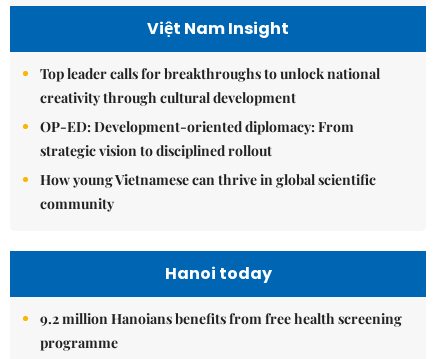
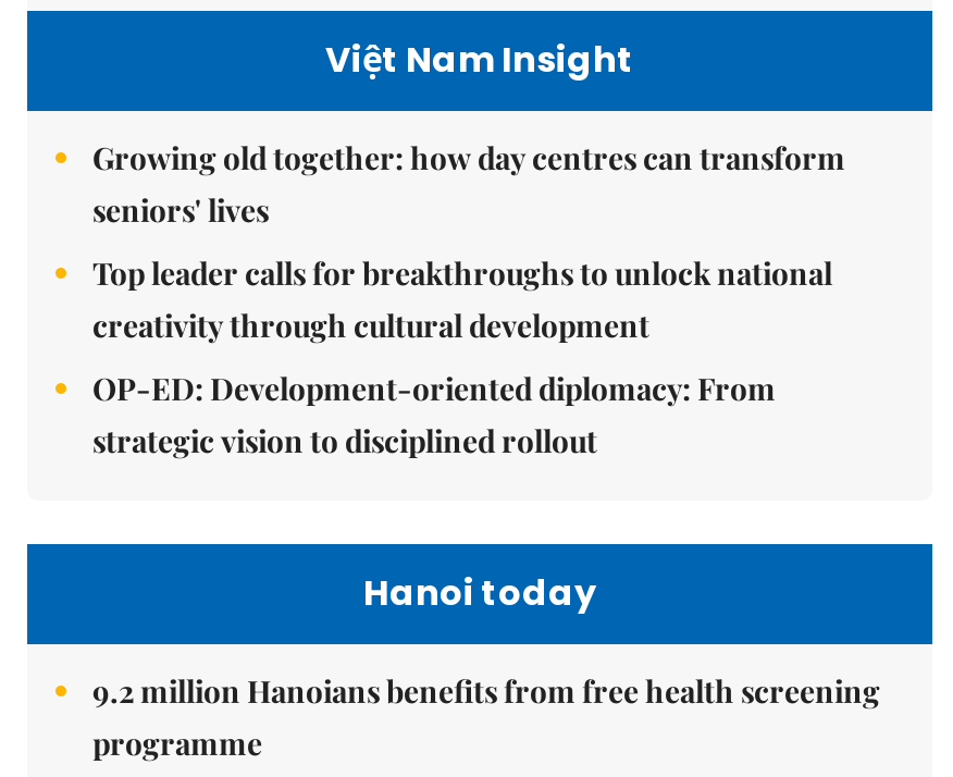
+ Growing old together: how day centres can transform
+ seniors' lives

moved down: Top leader calls for breakthroughs to unlock national | creativity through cultural development | OP-ED: Development-oriented diplomacy: From | strategic vision to disciplined rollout

- How young Vietnamese can thrive in global scientific
- community
